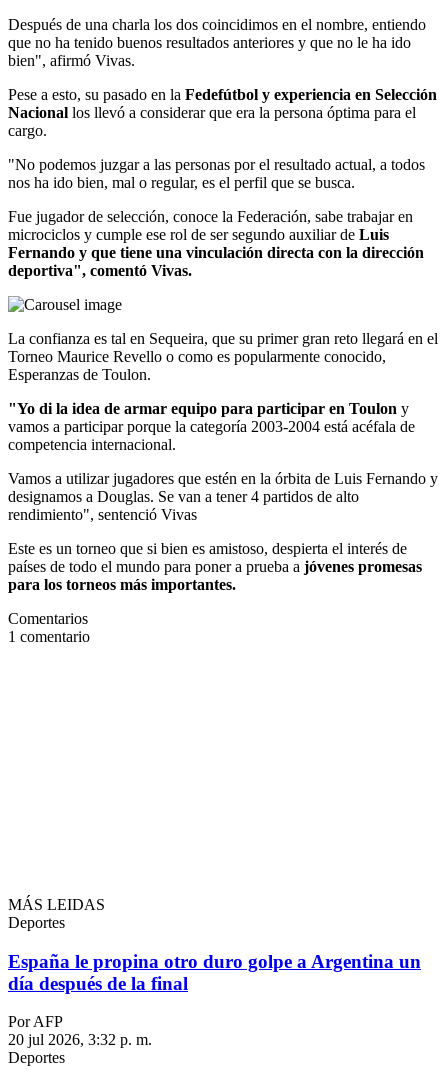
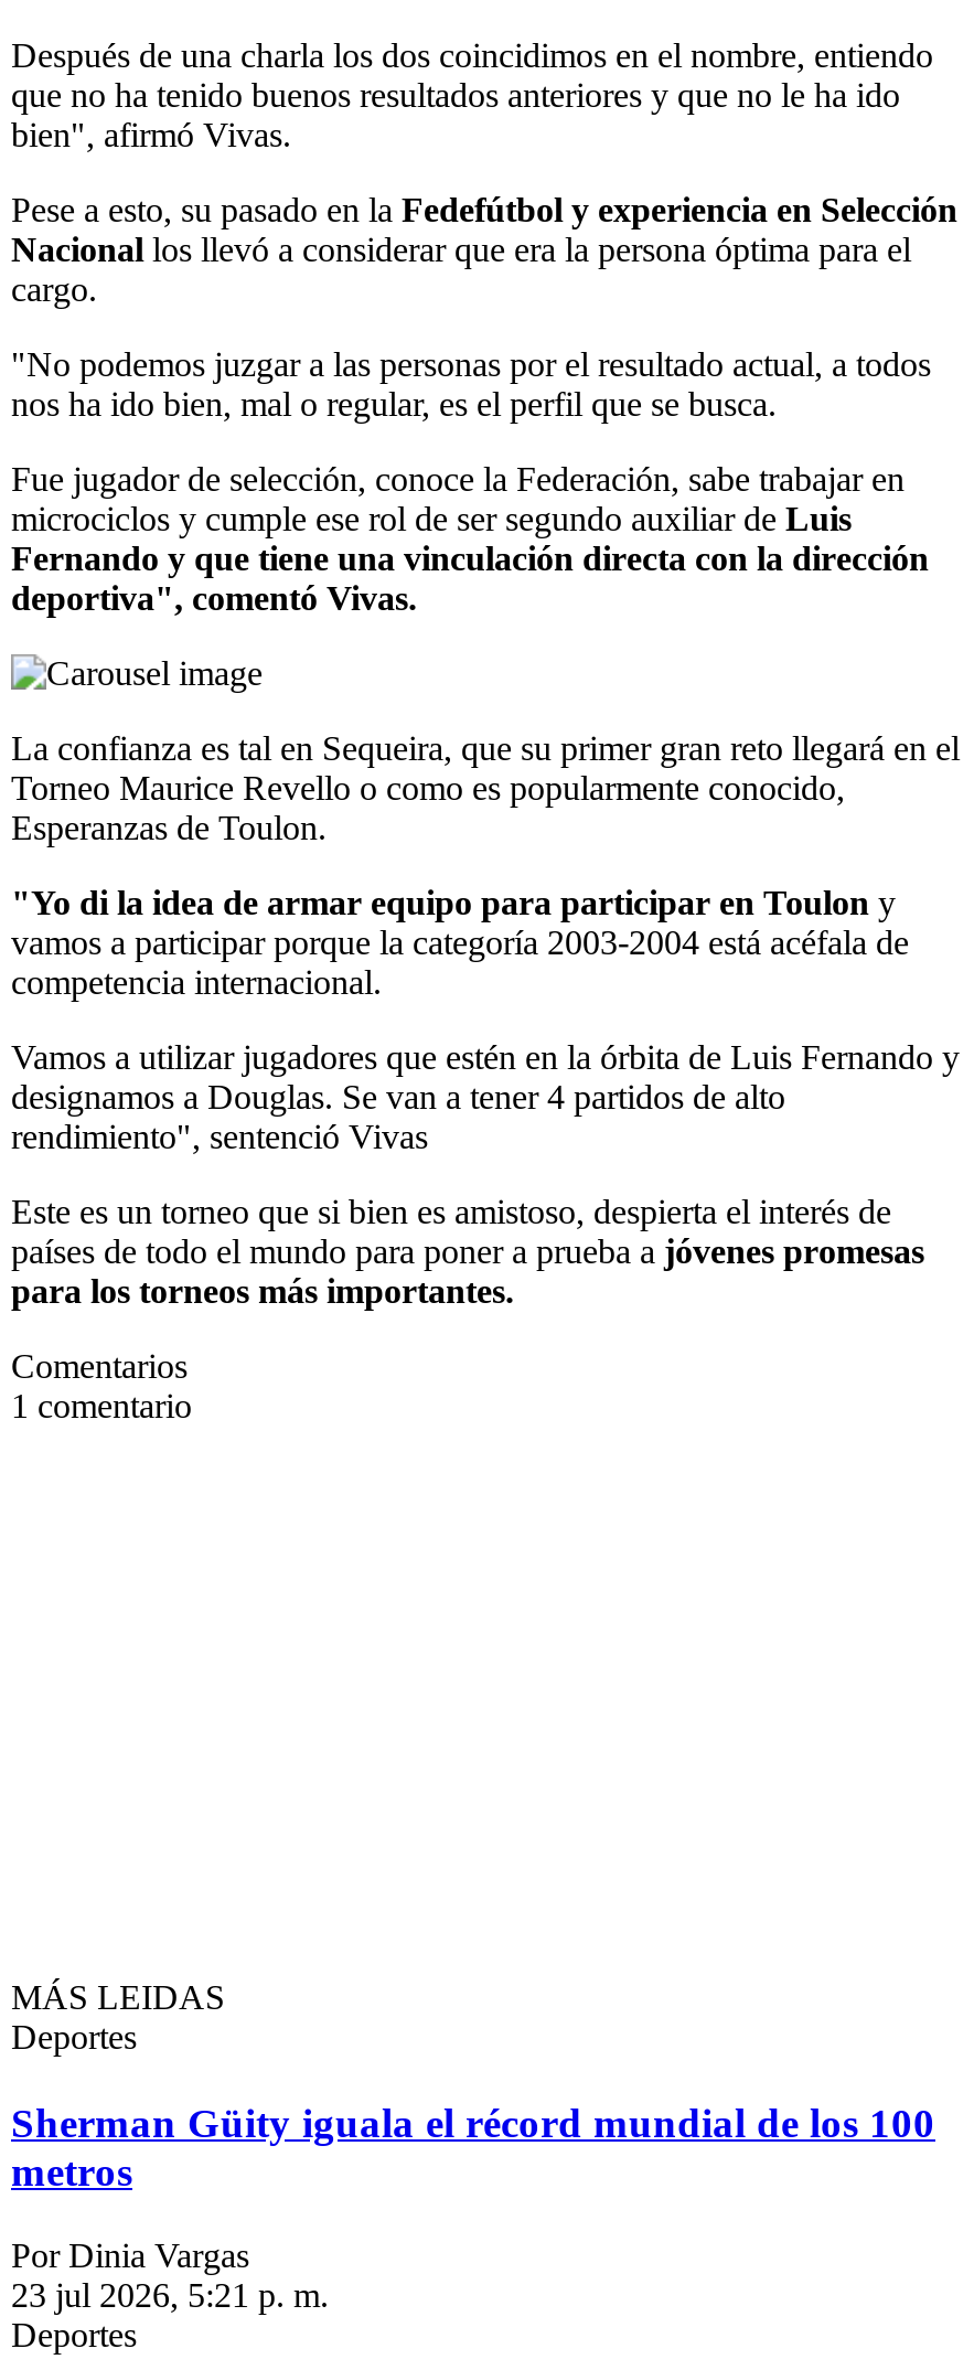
- España le propina otro duro golpe a Argentina un
- día después de la final
+ Sherman Güity iguala el récord mundial de los 100
+ metros

- Por AFP
- 20 jul 2026, 3:32 p. m.
+ Por Dinia Vargas
+ 23 jul 2026, 5:21 p. m.
